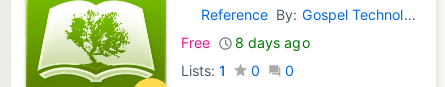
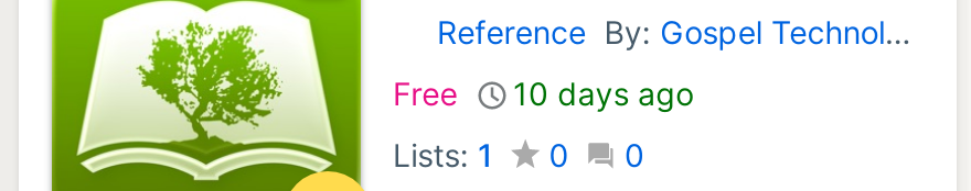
- Free 8 days ago
+ Free 10 days ago
